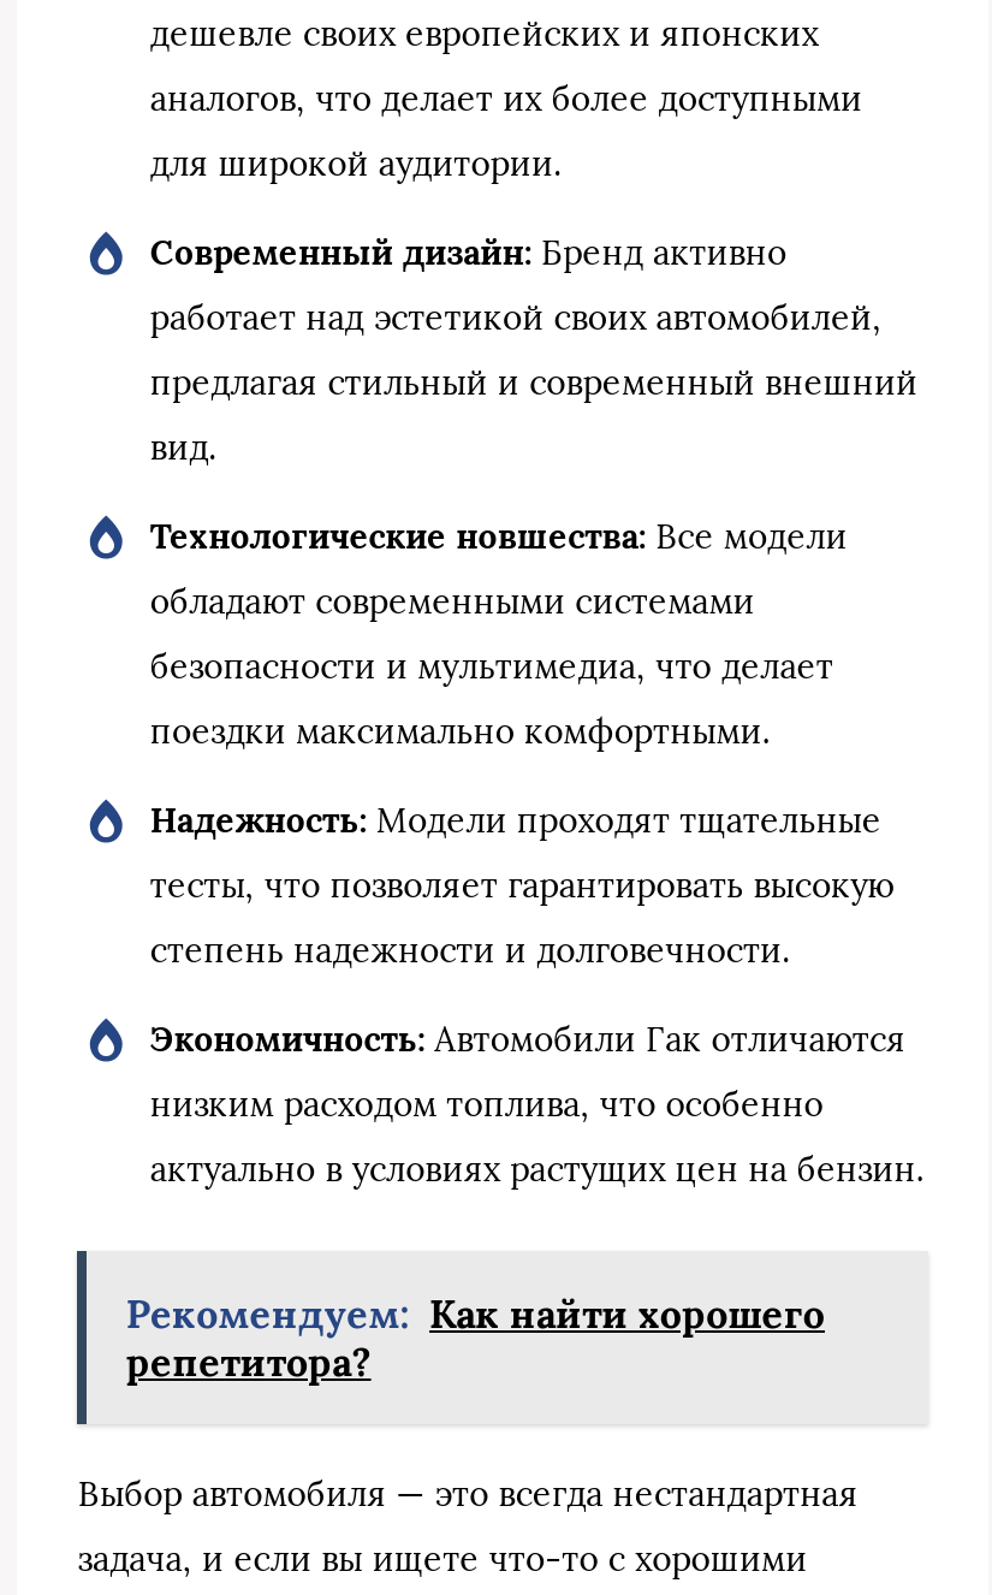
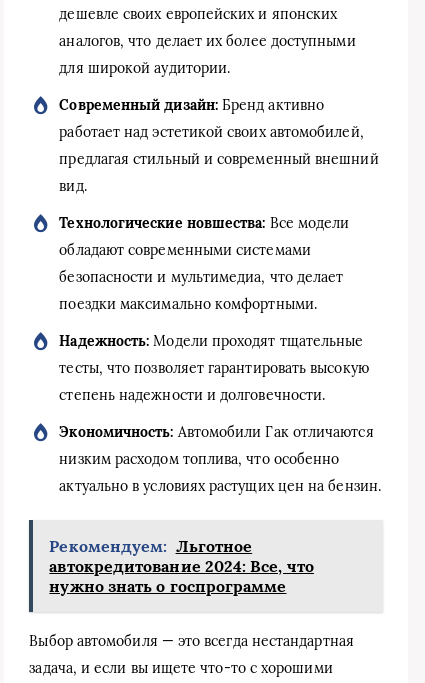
- Рекомендуем: Как найти хорошего
- репетитора?
+ Рекомендуем: Льготное
+ автокредитование 2024: Все, что
+ нужно знать о госпрограмме
